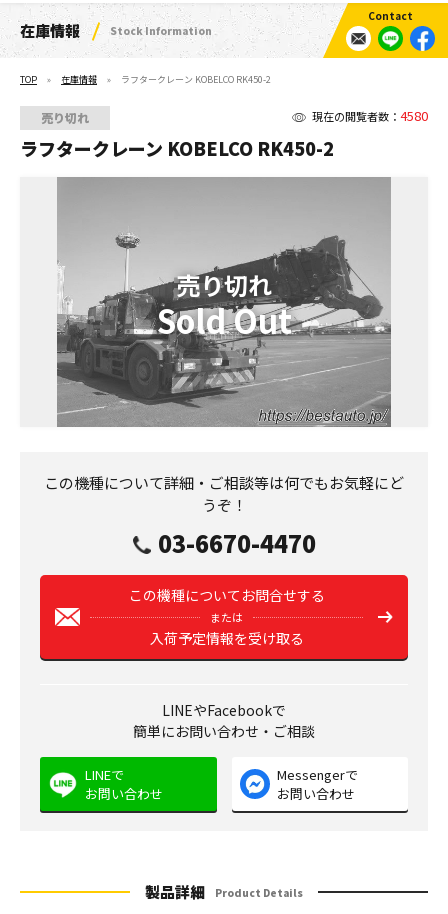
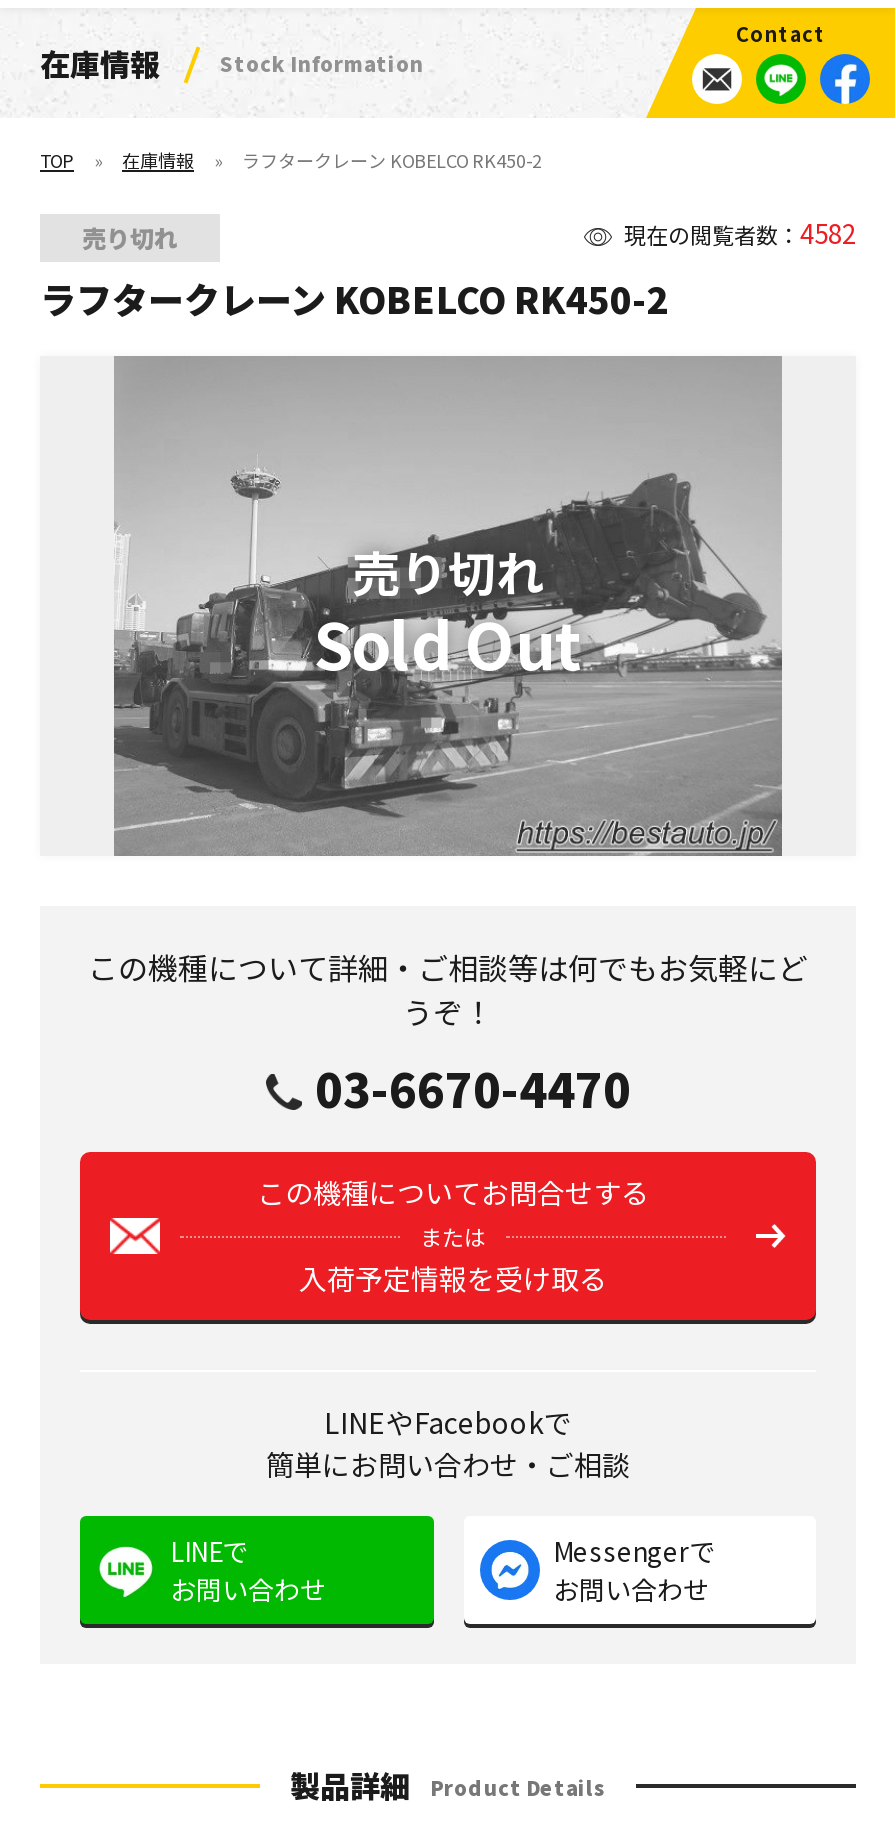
- 現在の閲覧者数：4580
+ 現在の閲覧者数：4582
